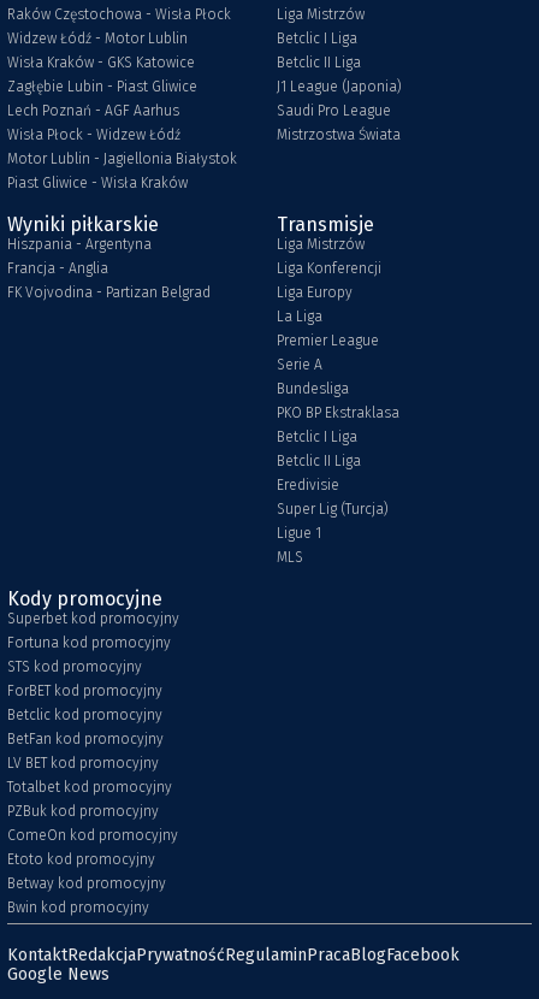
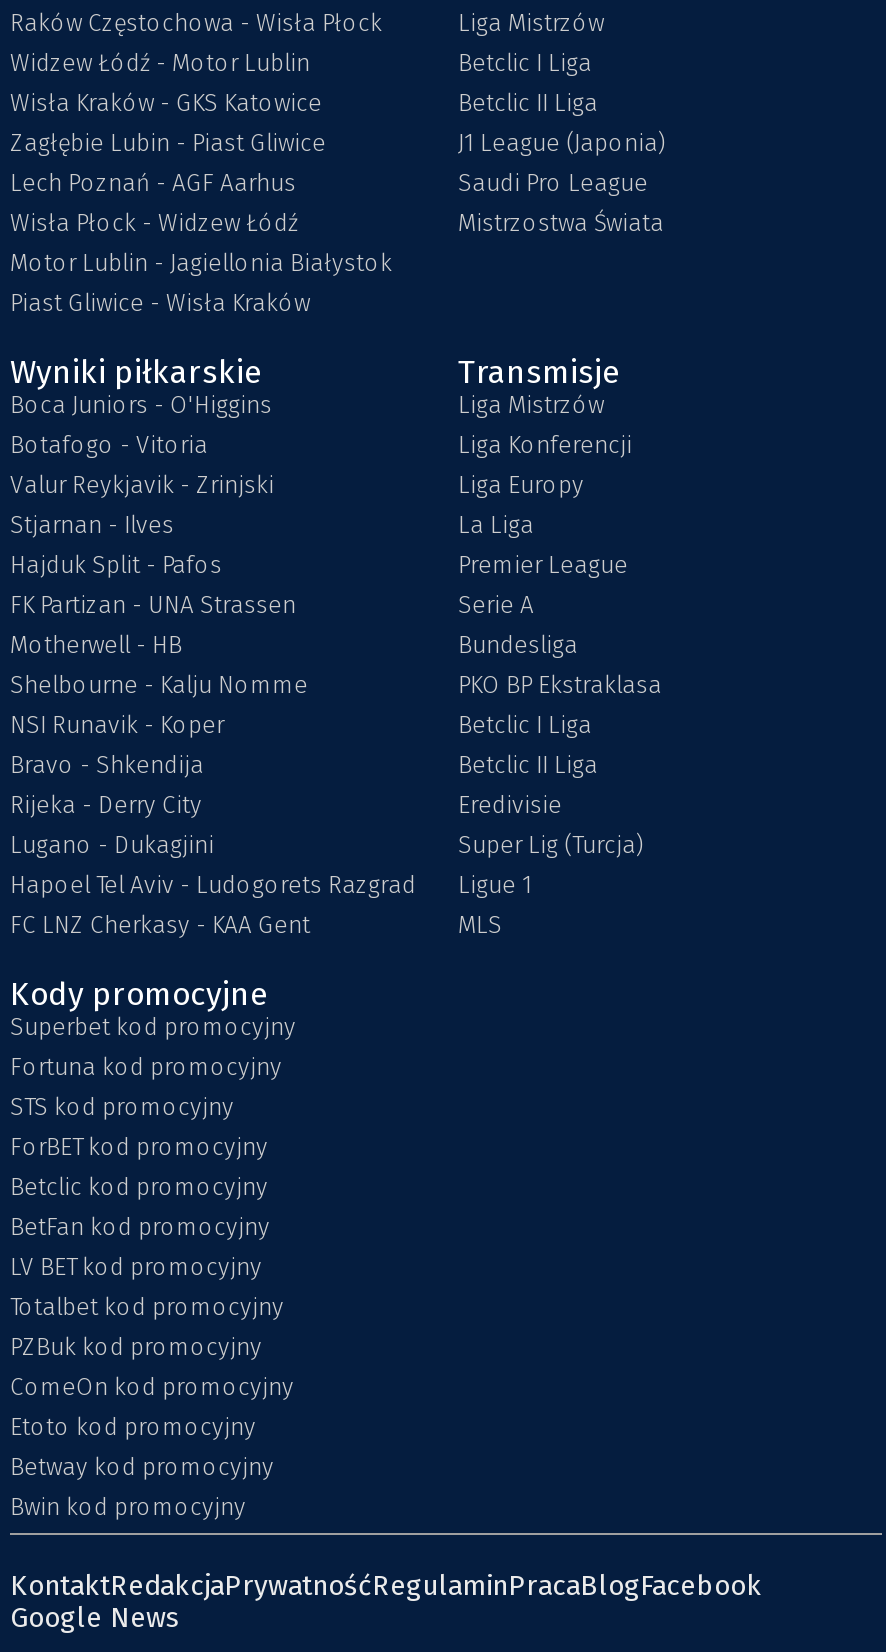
- Hiszpania - Argentyna
- Francja - Anglia
- FK Vojvodina - Partizan Belgrad
+ Boca Juniors - O'Higgins
+ Botafogo - Vitoria
+ Valur Reykjavik - Zrinjski
+ Stjarnan - Ilves
+ Hajduk Split - Pafos
+ FK Partizan - UNA Strassen
+ Motherwell - HB
+ Shelbourne - Kalju Nomme
+ NSI Runavik - Koper
+ Bravo - Shkendija
+ Rijeka - Derry City
+ Lugano - Dukagjini
+ Hapoel Tel Aviv - Ludogorets Razgrad
+ FC LNZ Cherkasy - KAA Gent
